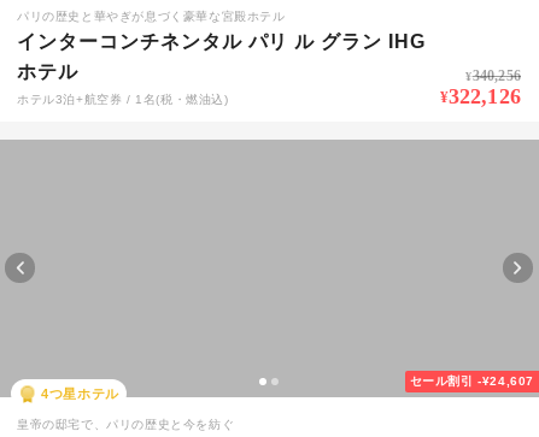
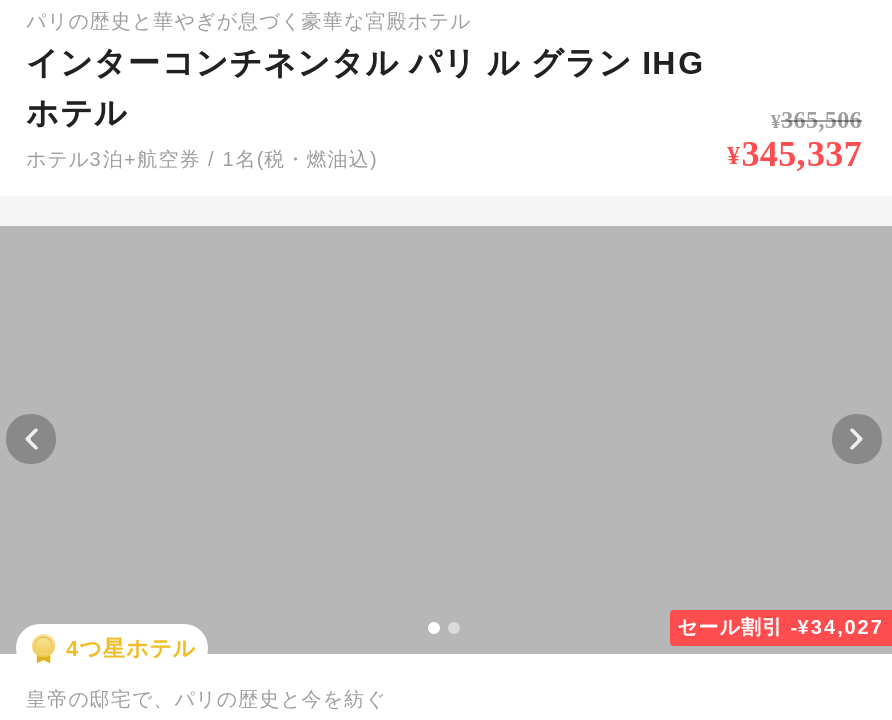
- ¥340,256
+ ¥365,506

- ¥322,126
+ ¥345,337

- セール割引 -¥24,607
+ セール割引 -¥34,027
